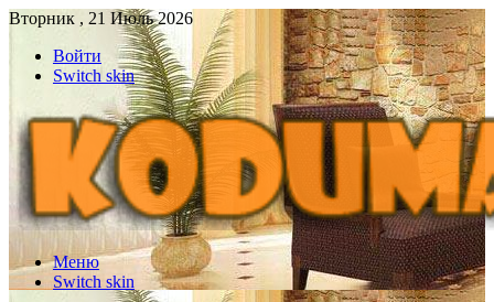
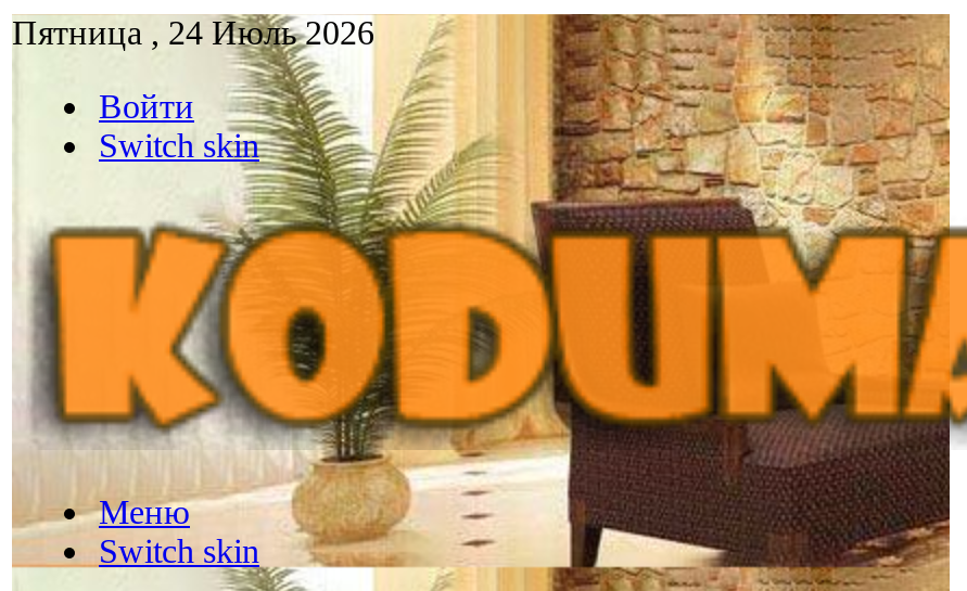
- Вторник , 21 Июль 2026
+ Пятница , 24 Июль 2026
